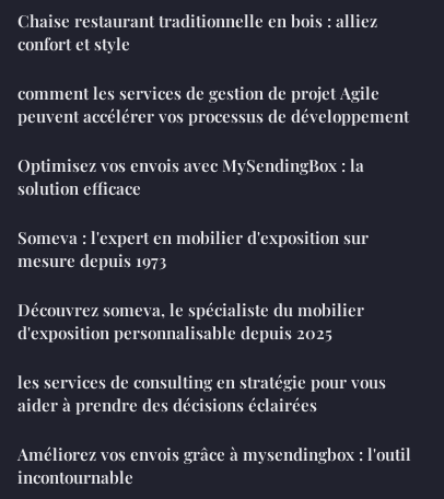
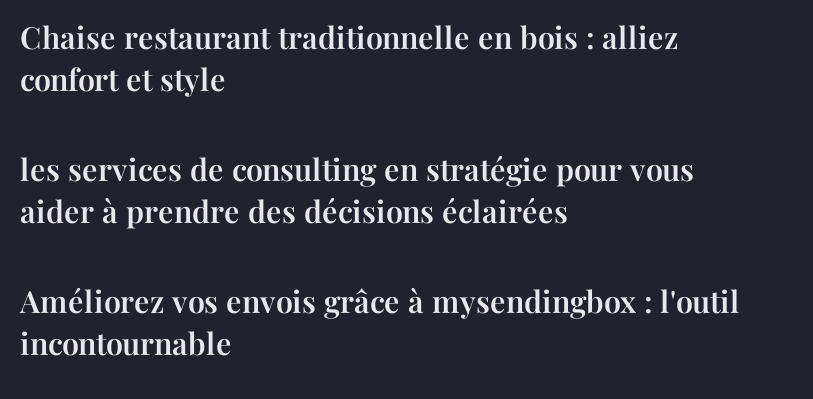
- comment les services de gestion de projet Agile
- peuvent accélérer vos processus de développement
- Optimisez vos envois avec MySendingBox : la
- solution efficace
- Someva : l'expert en mobilier d'exposition sur
- mesure depuis 1973
- Découvrez someva, le spécialiste du mobilier
- d'exposition personnalisable depuis 2025
